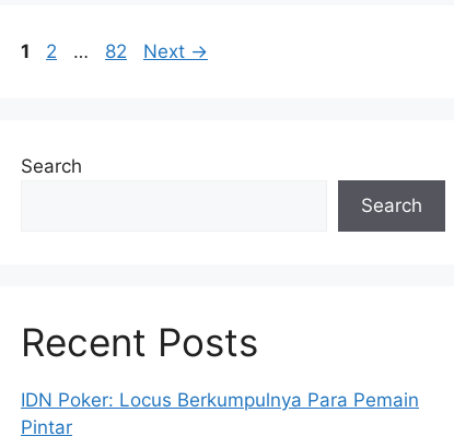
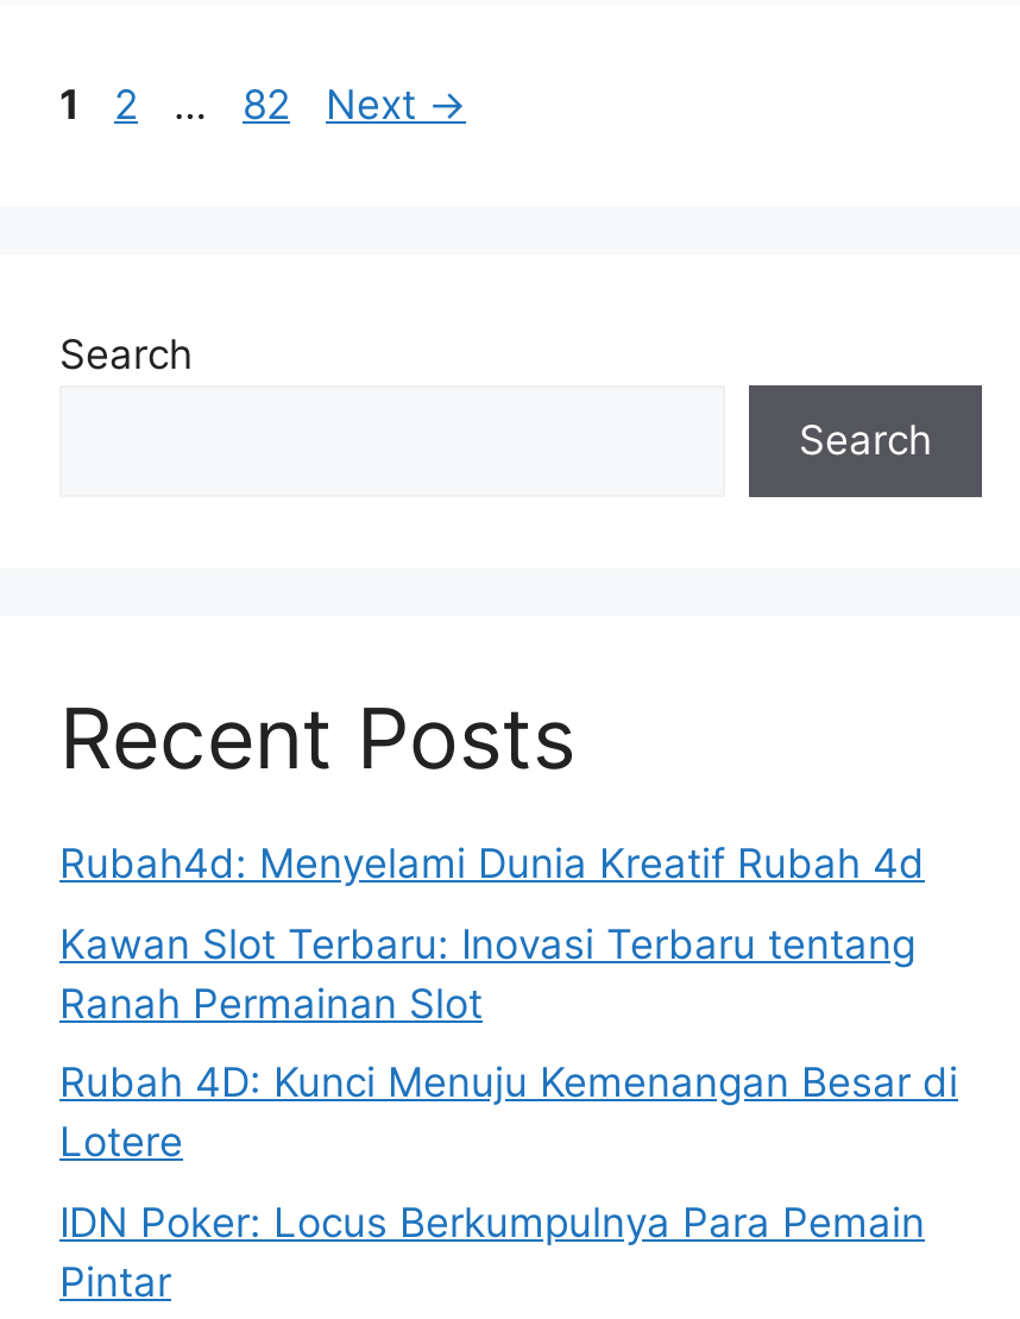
+ Rubah4d: Menyelami Dunia Kreatif Rubah 4d
+ Kawan Slot Terbaru: Inovasi Terbaru tentang
+ Ranah Permainan Slot
+ Rubah 4D: Kunci Menuju Kemenangan Besar di
+ Lotere
